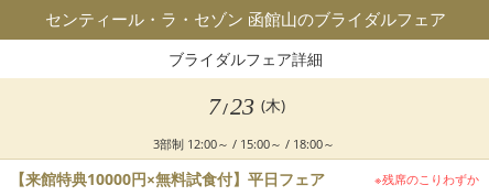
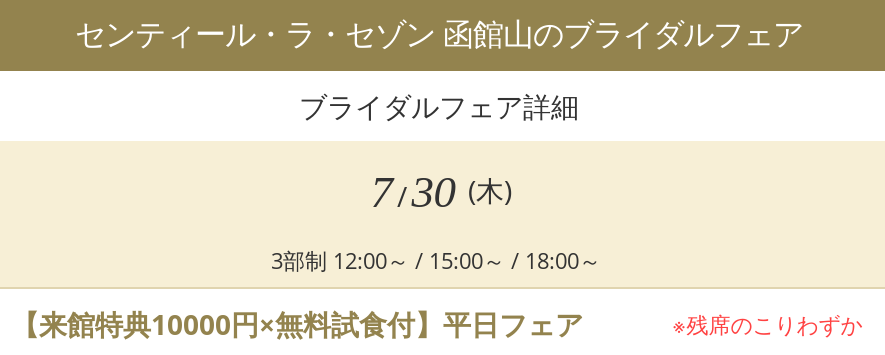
- 7 / 23 (木)
+ 7 / 30 (木)
